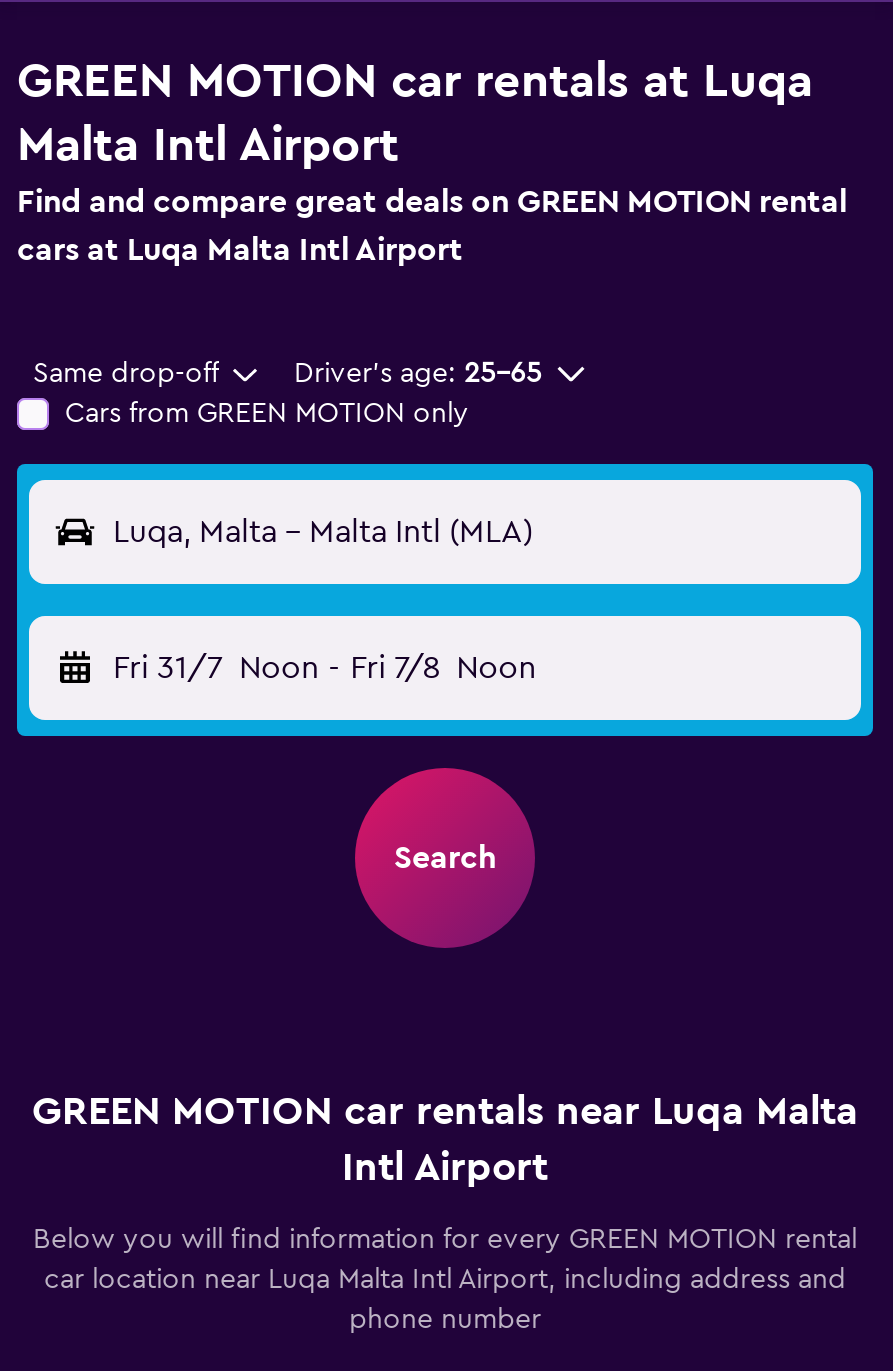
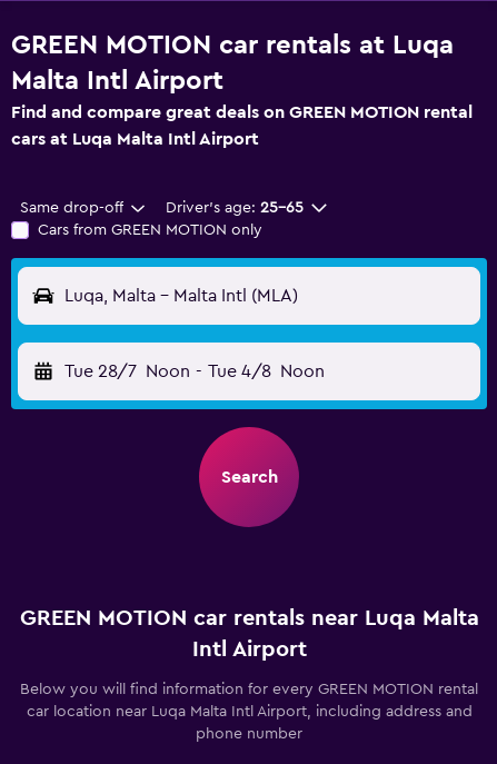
- Fri 31/7 Noon - Fri 7/8 Noon
+ Tue 28/7 Noon - Tue 4/8 Noon
